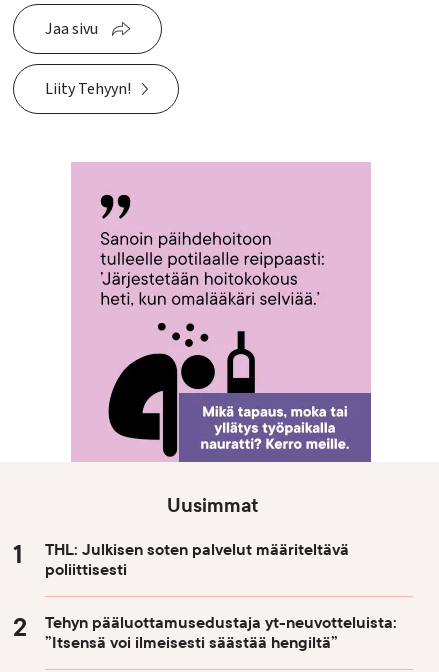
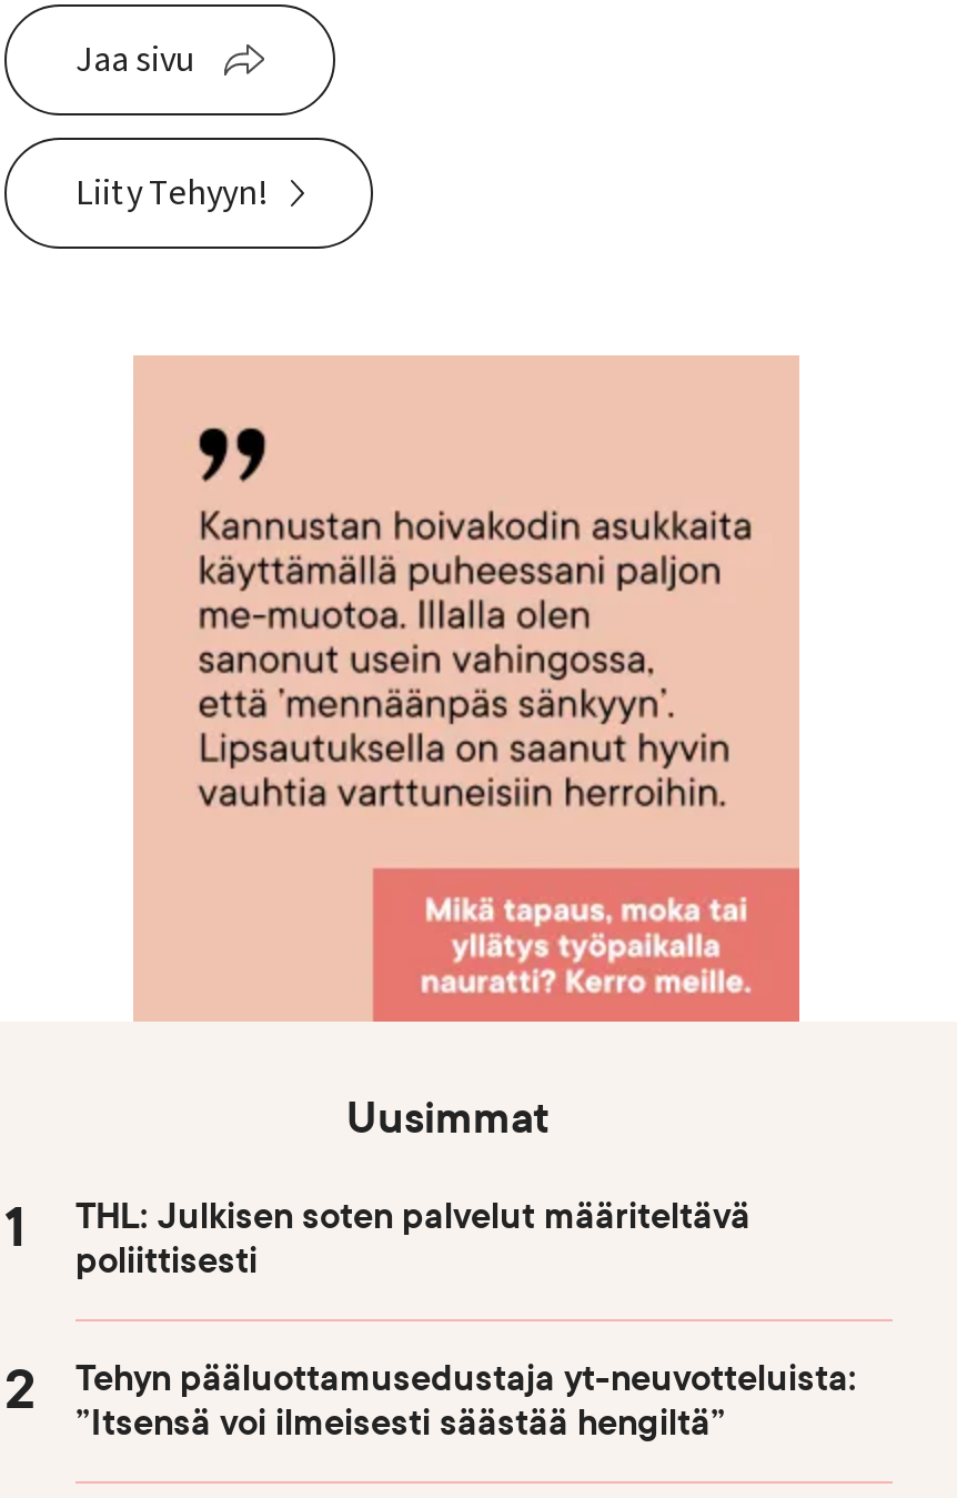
- [image]
+ [image]
